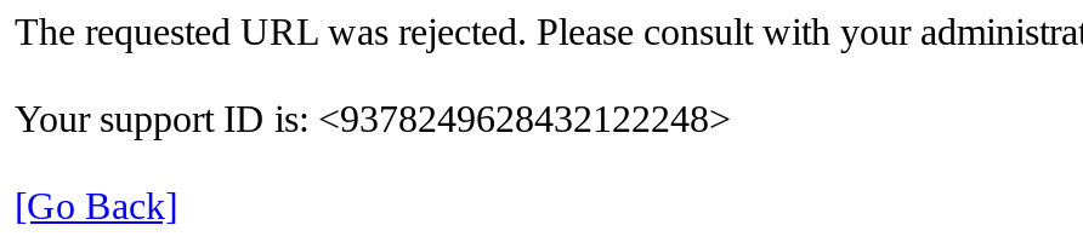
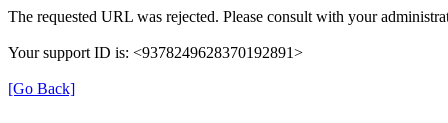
- Your support ID is: <9378249628432122248>
+ Your support ID is: <9378249628370192891>
